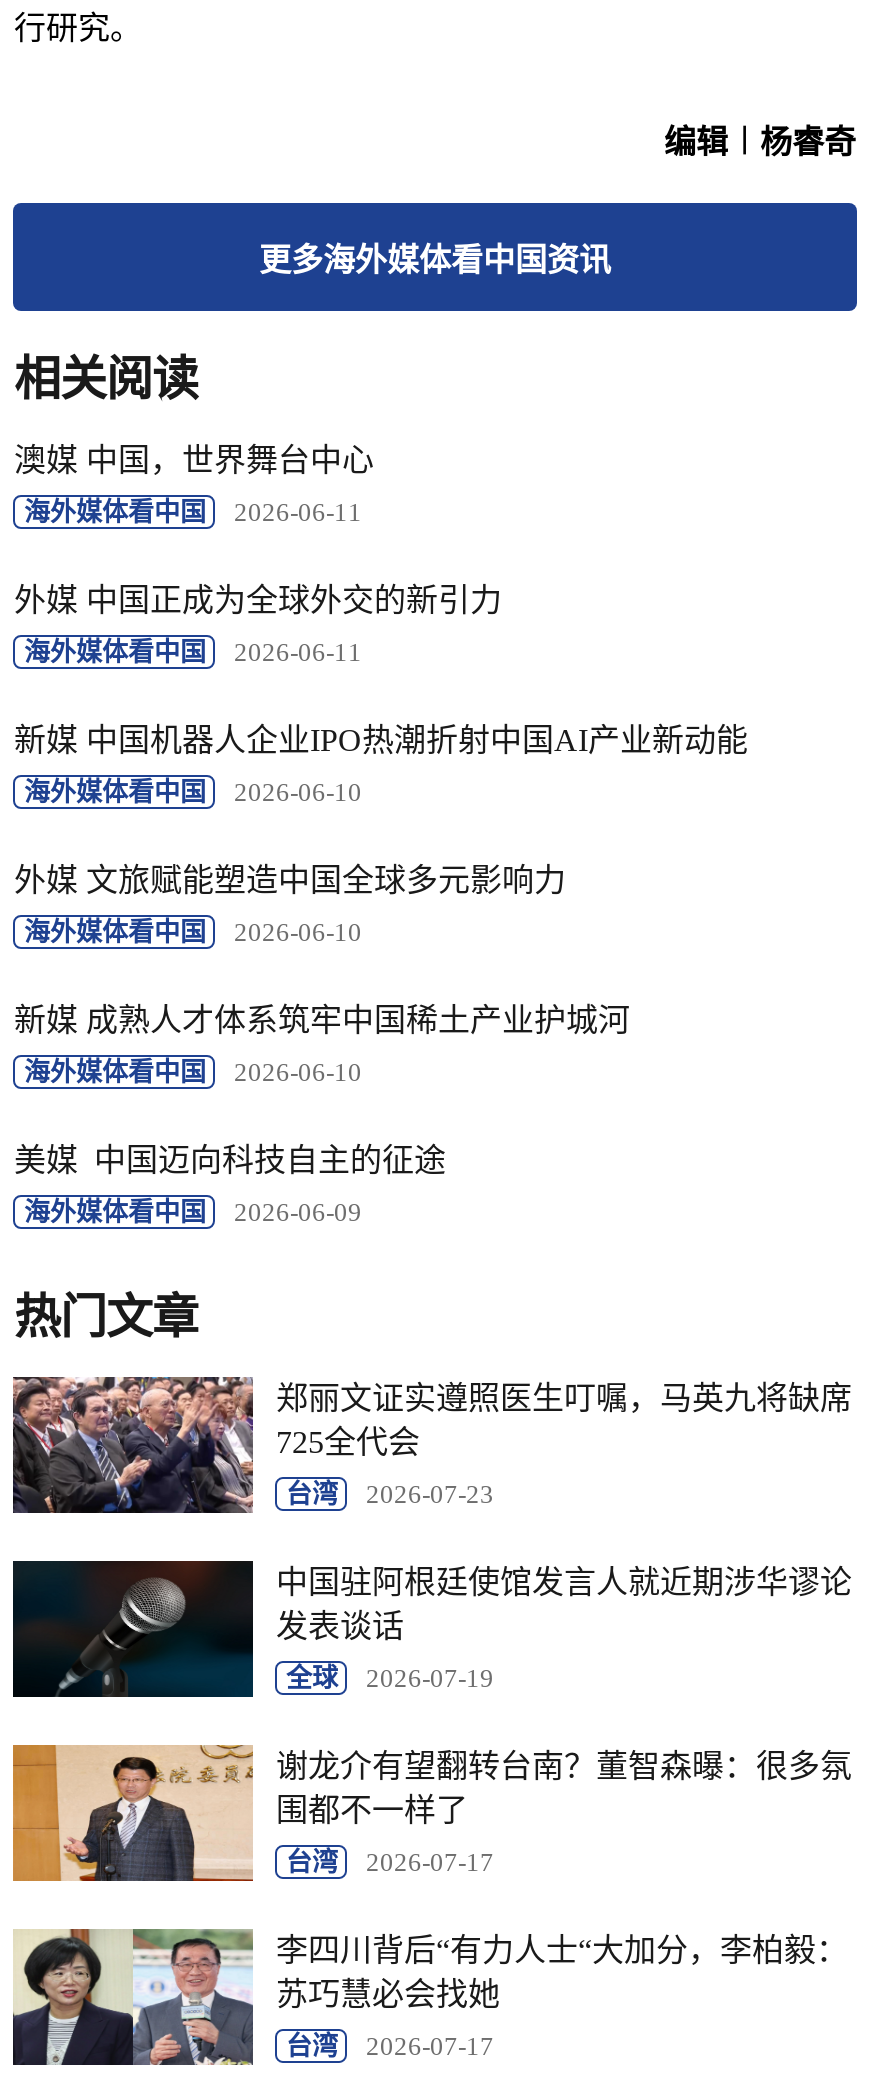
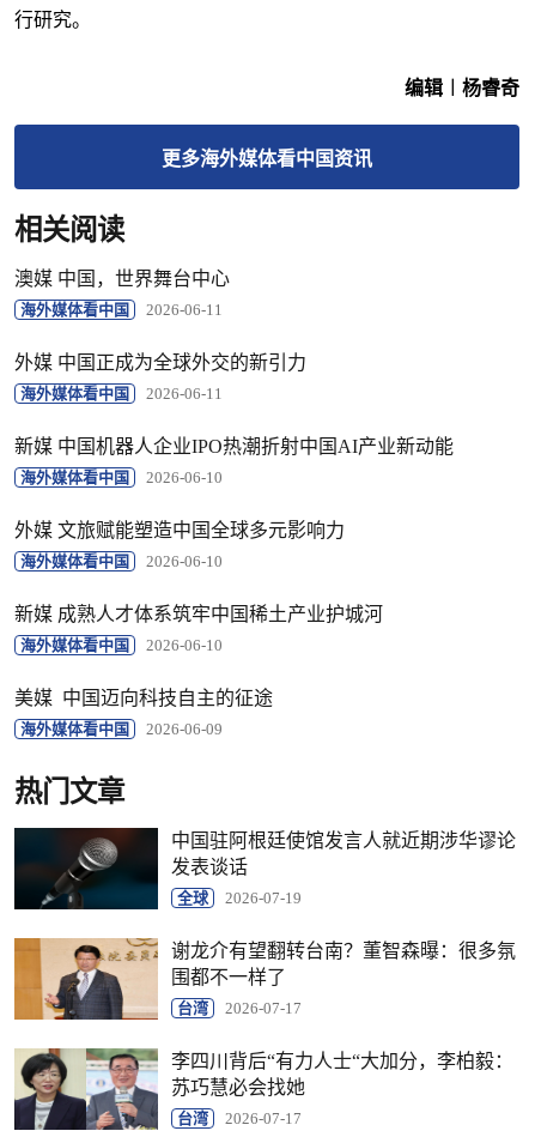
- [image]
- 郑丽文证实遵照医生叮嘱，马英九将缺席
- 725全代会
- 台湾
- 2026-07-23
